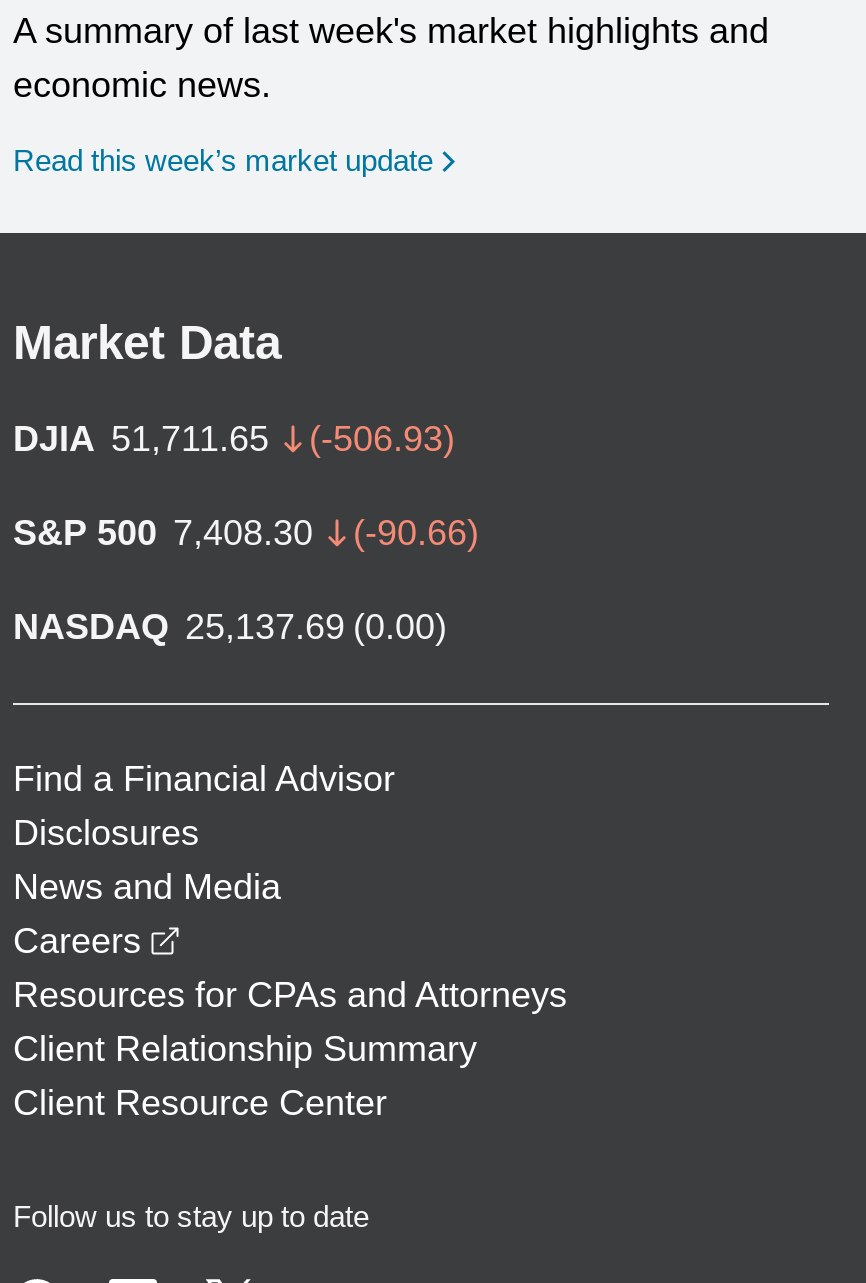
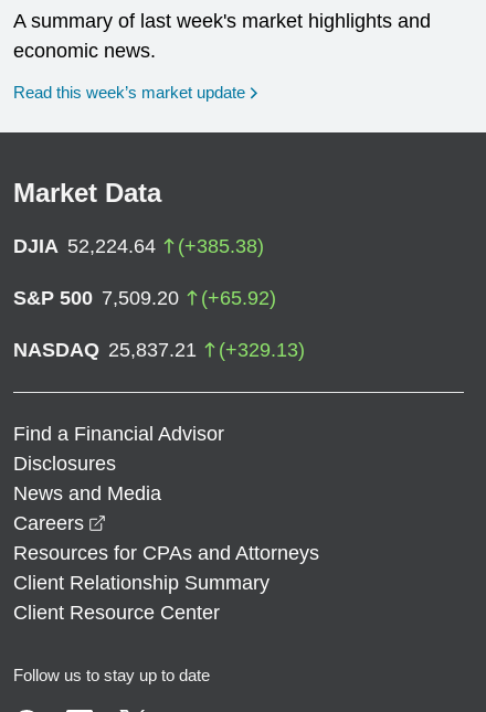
- DJIA 51,711.65
- (-506.93)
+ DJIA 52,224.64
+ (+385.38)

- S&P 500 7,408.30
- (-90.66)
+ S&P 500 7,509.20
+ (+65.92)

- NASDAQ 25,137.69 (0.00)
+ NASDAQ 25,837.21
+ (+329.13)
